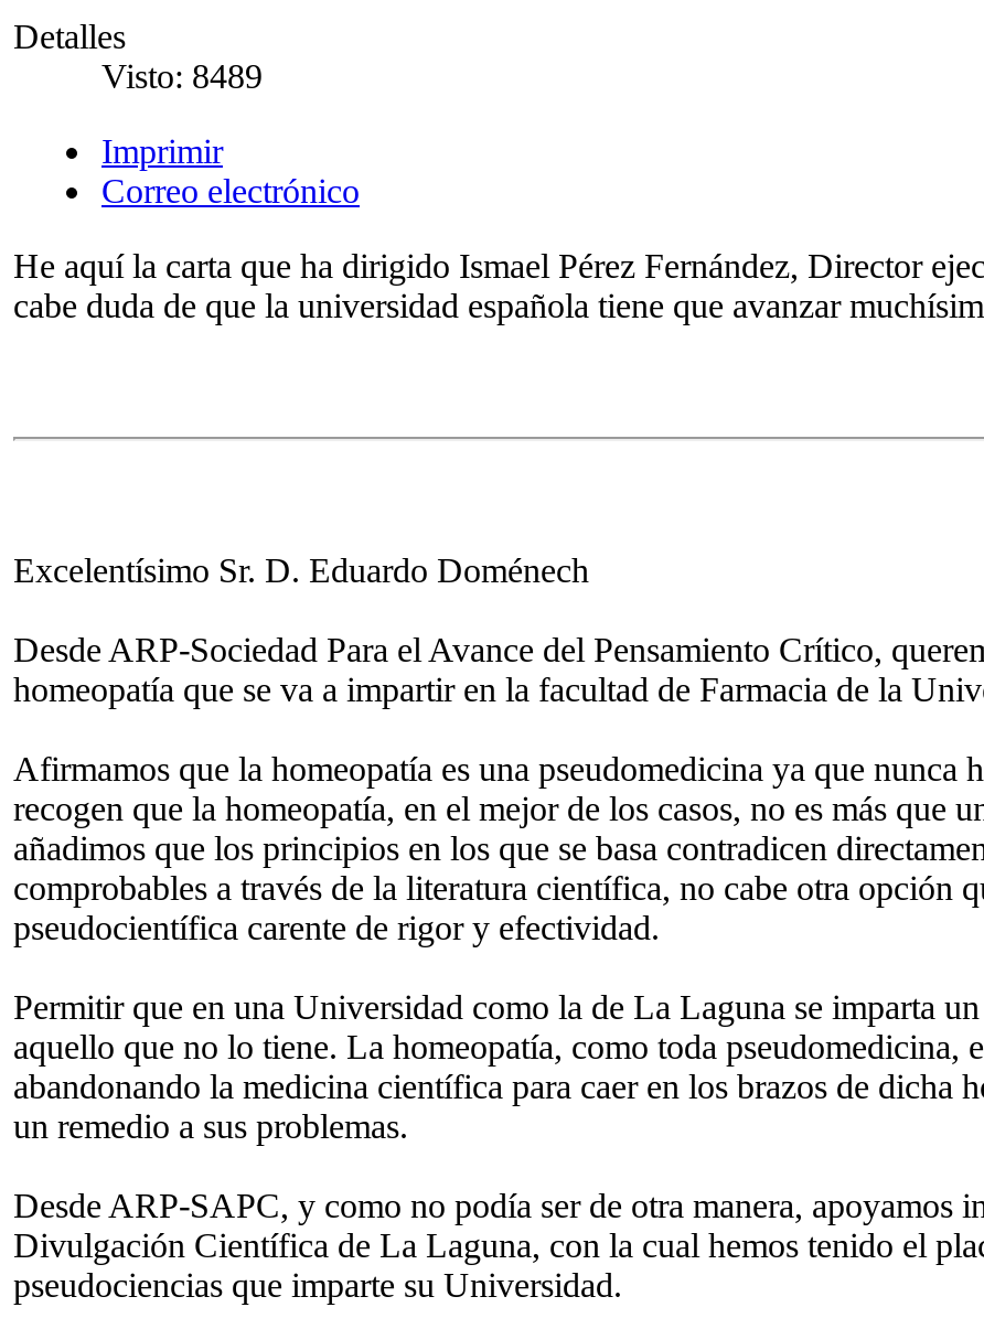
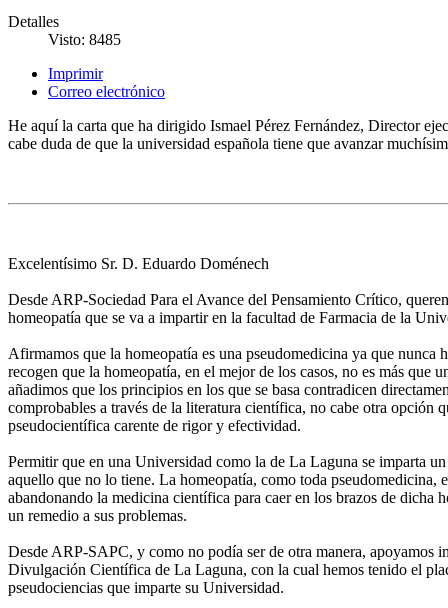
- Visto: 8489
+ Visto: 8485
